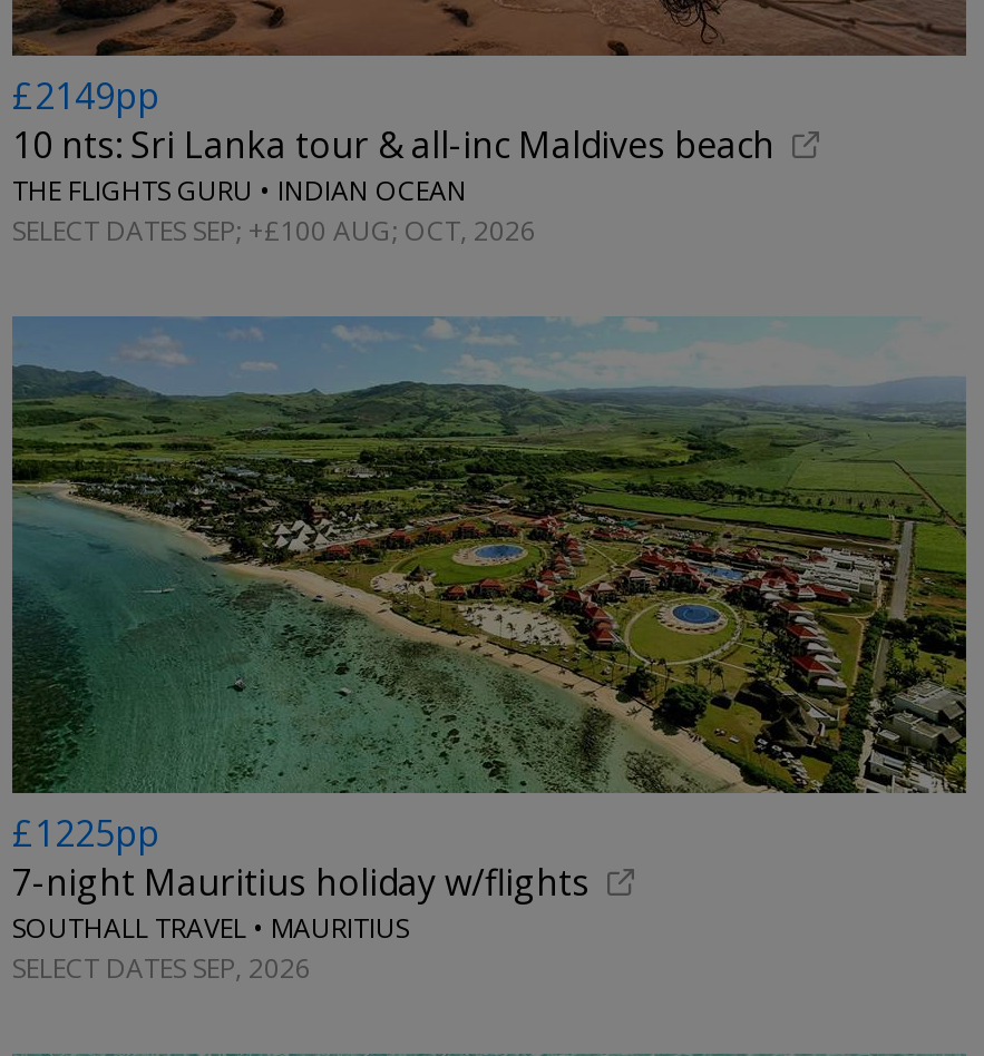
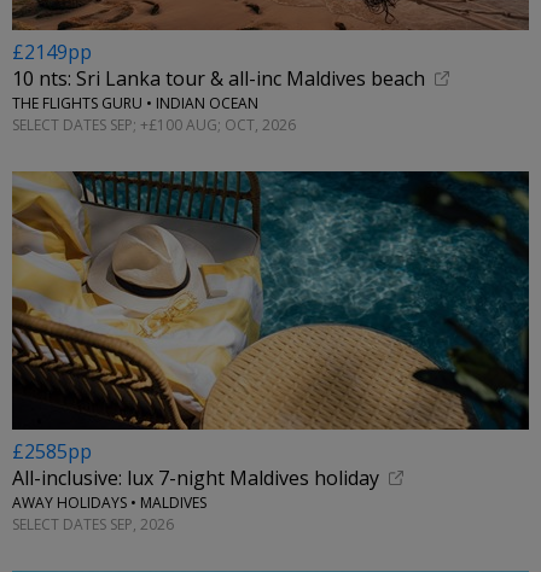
- [image]
- £1225pp
- 7-night Mauritius holiday w/flights
- SOUTHALL TRAVEL • MAURITIUS
+ [image]
+ £2585pp
+ All-inclusive: lux 7-night Maldives holiday
+ AWAY HOLIDAYS • MALDIVES
